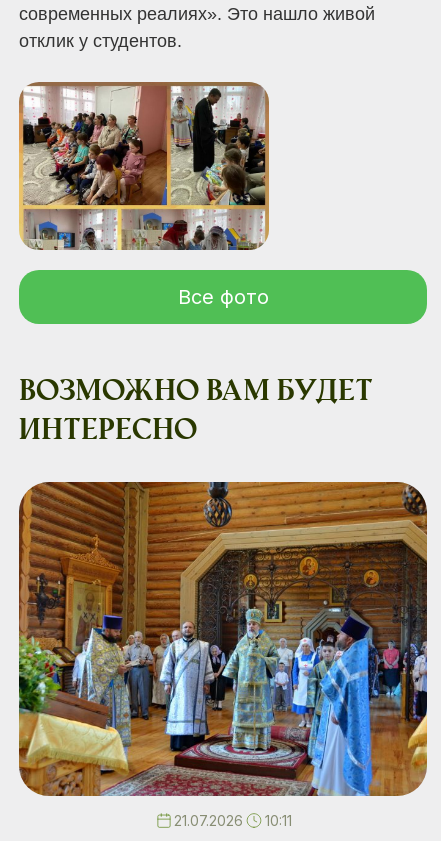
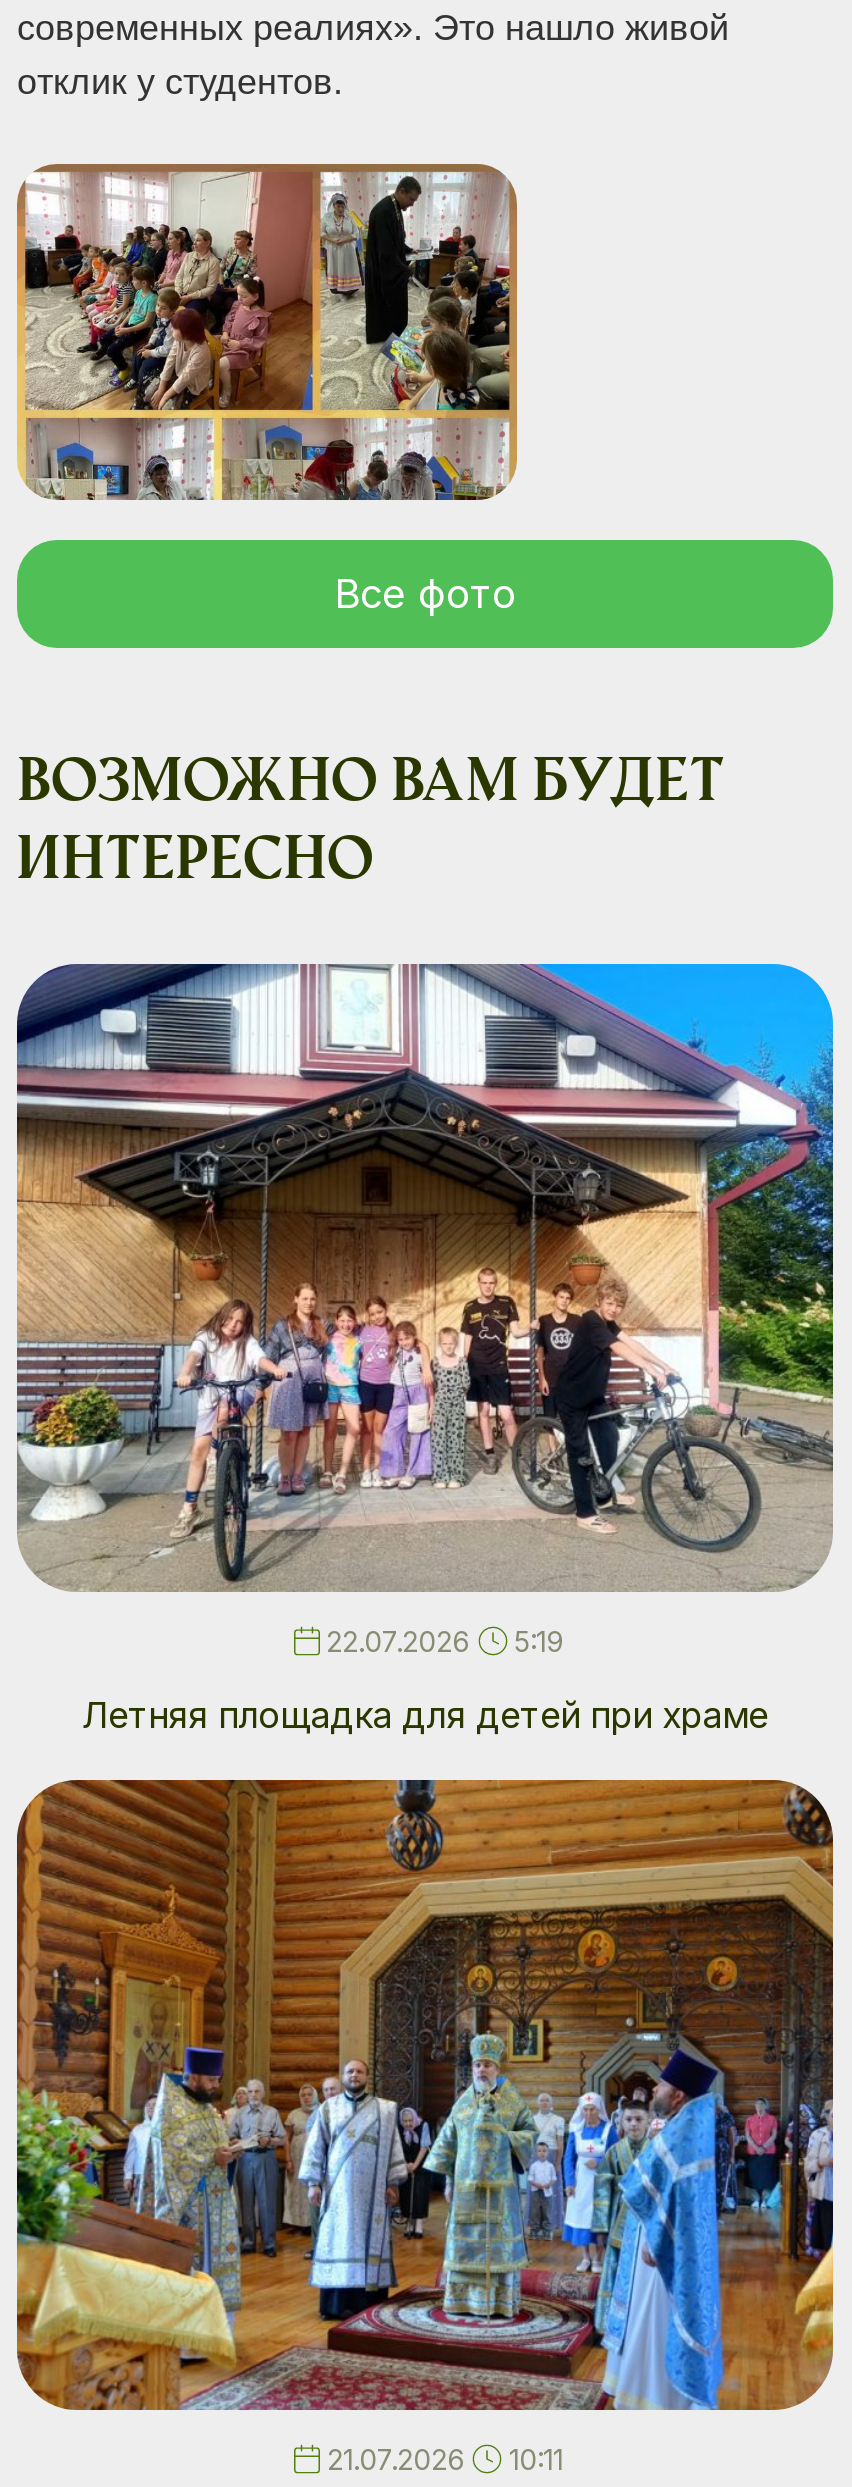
+ [image]
+ 22.07.2026
+ 5:19
+ Летняя площадка для детей при храме
